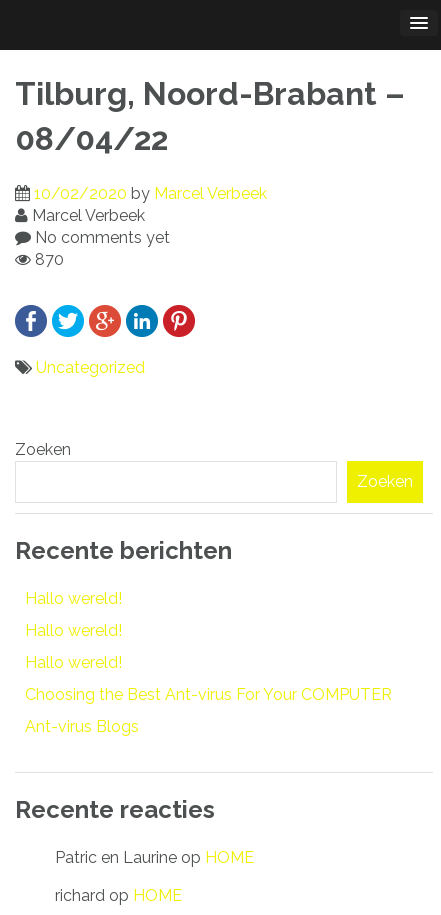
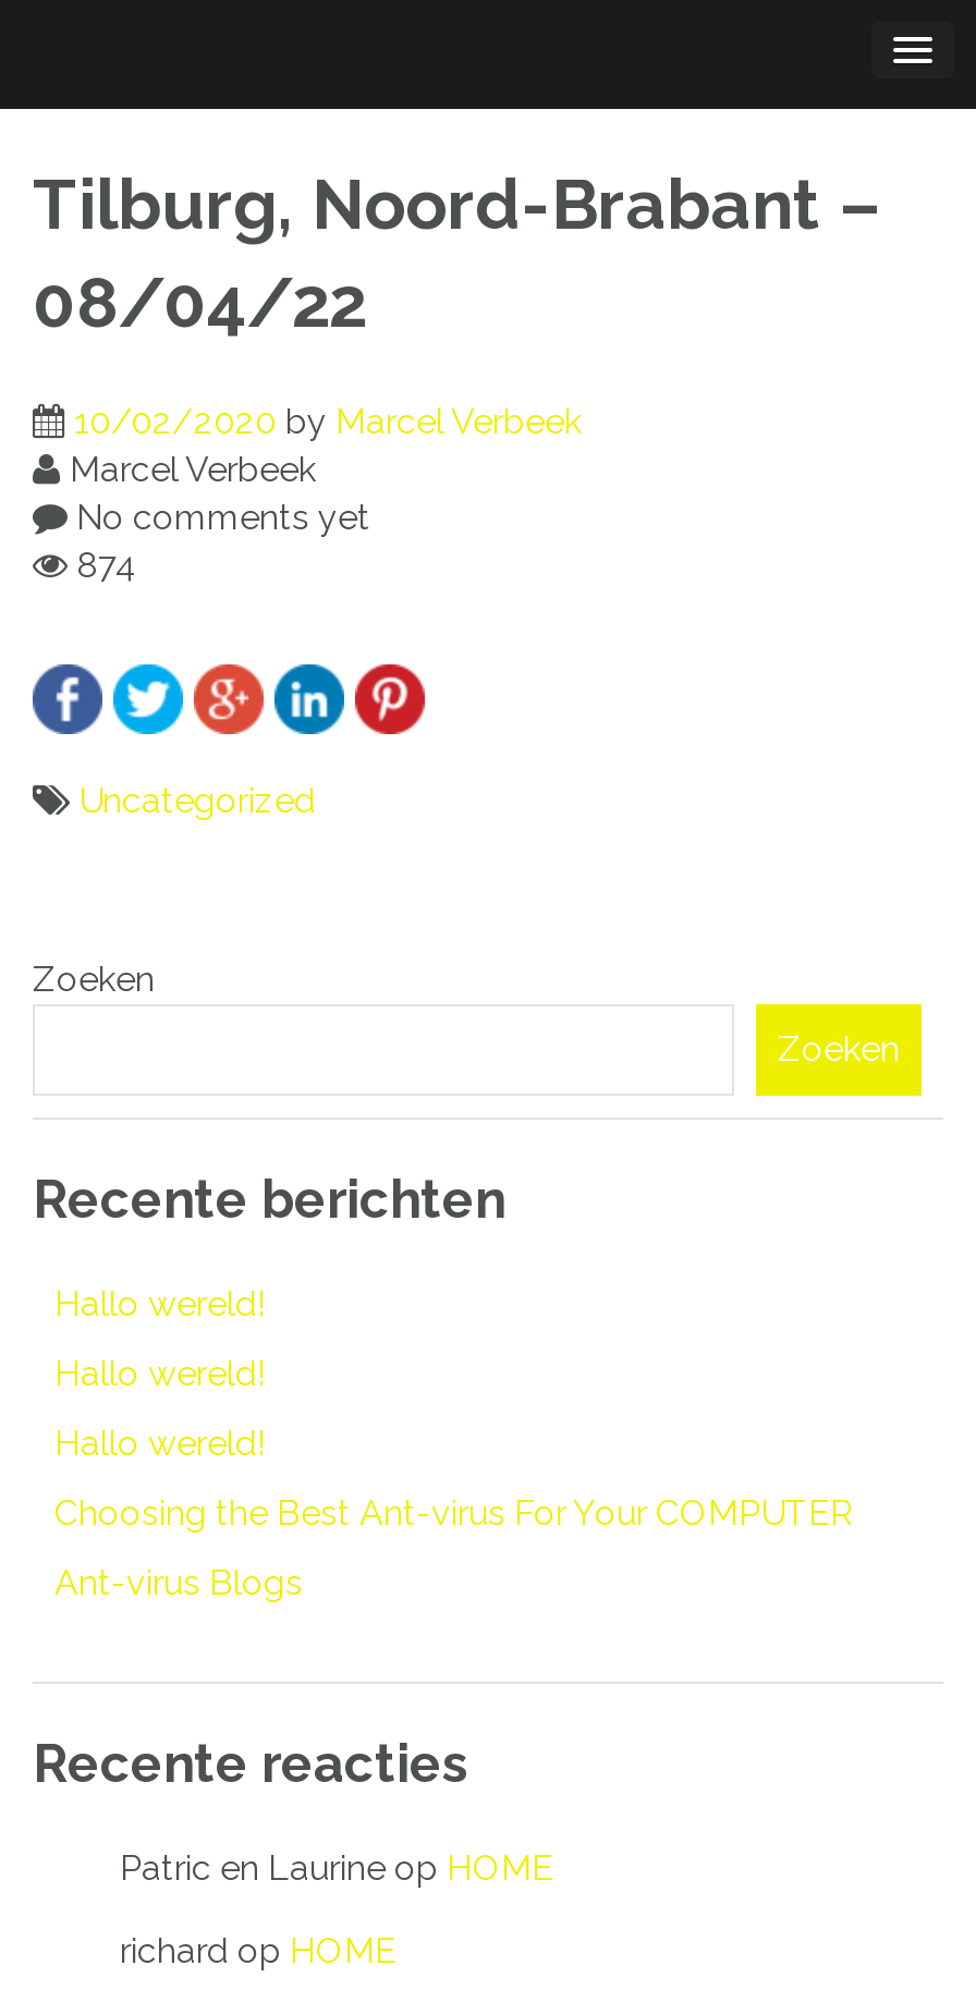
- 870
+ 874
